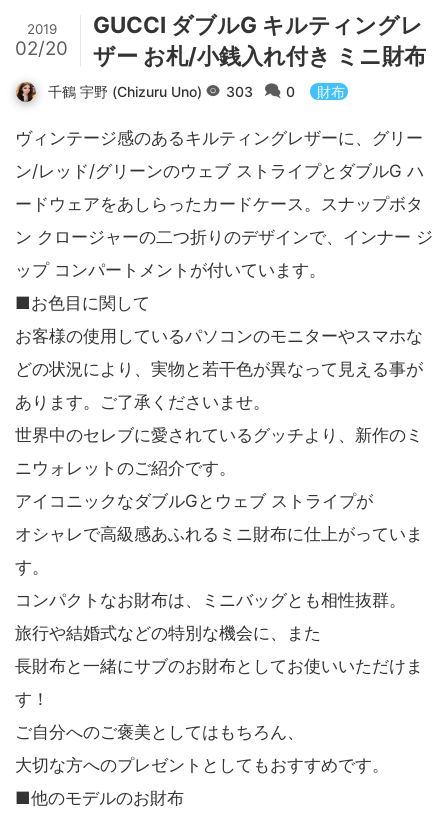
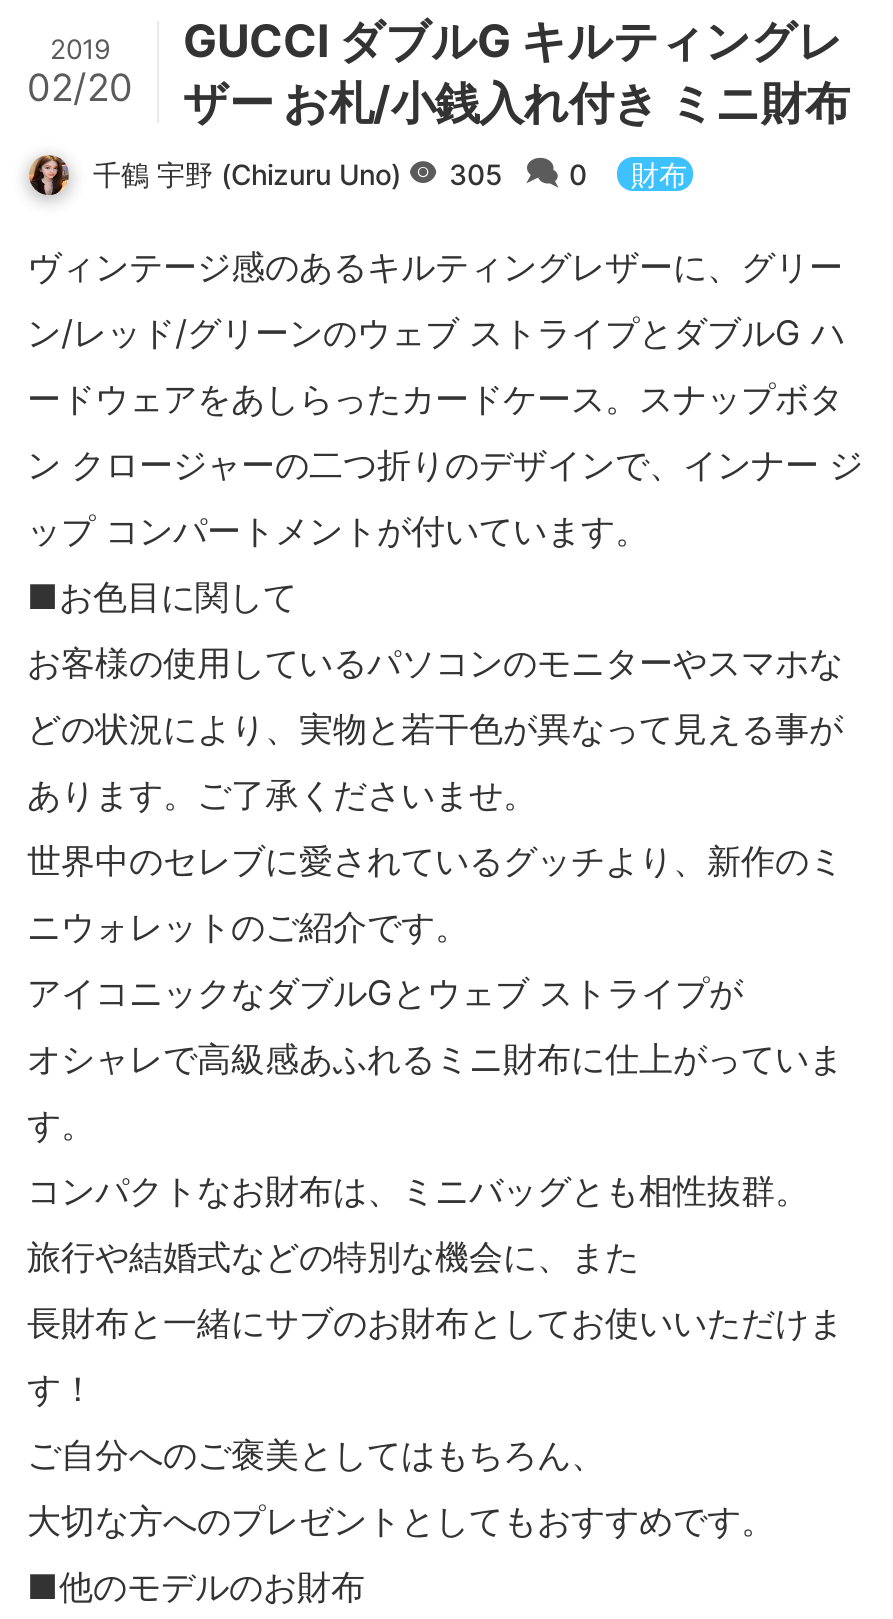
- 303
+ 305
